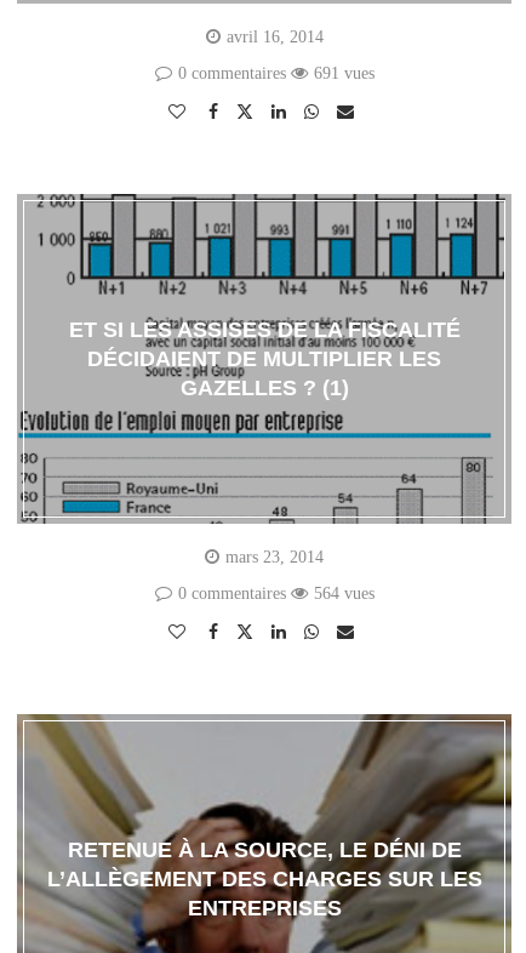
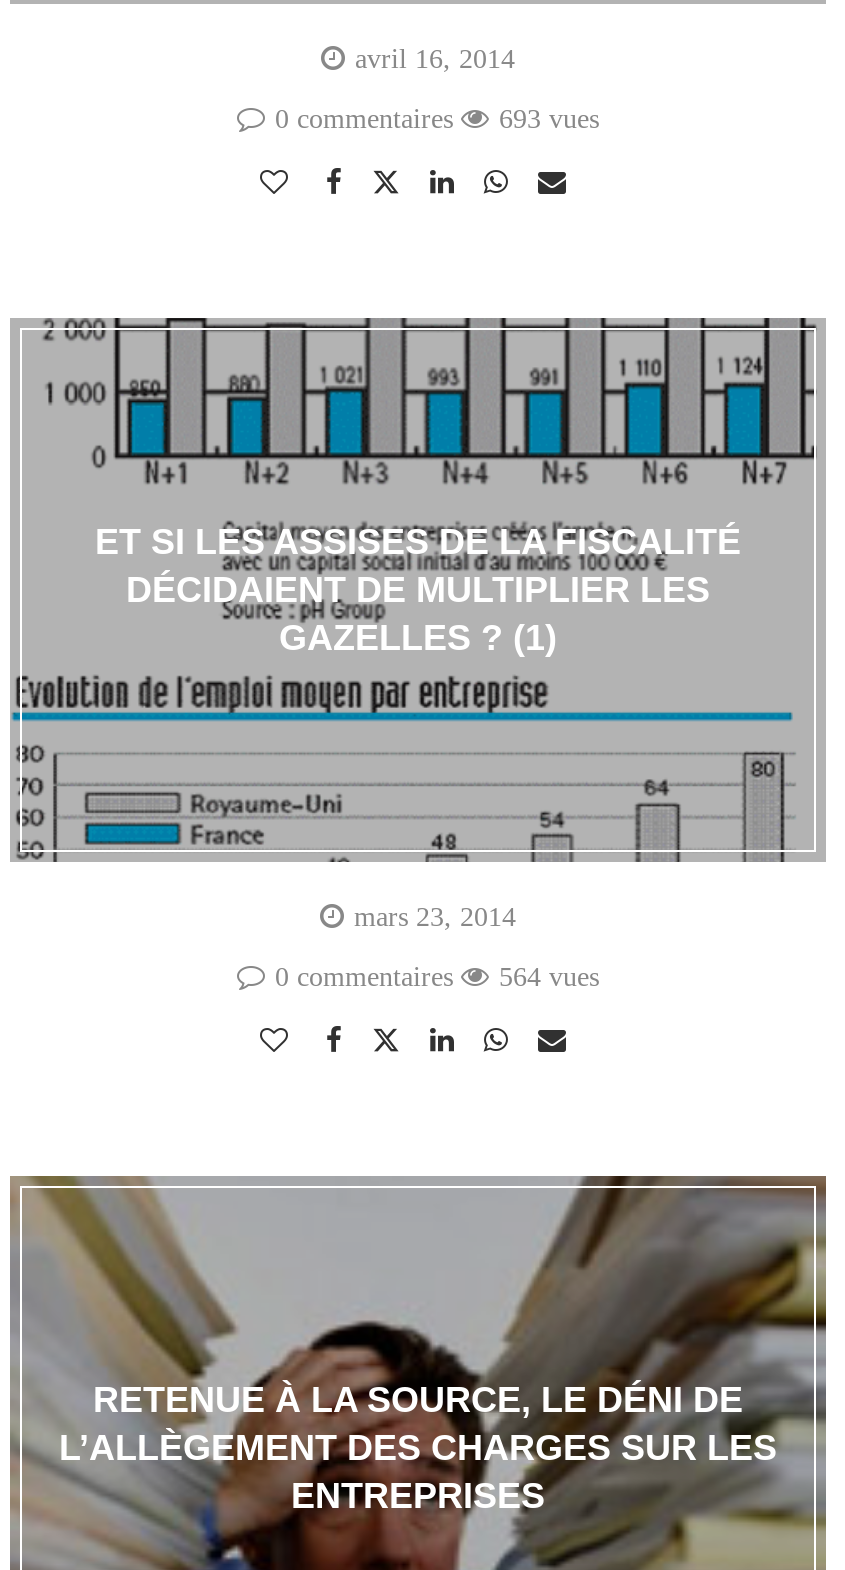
- 0 commentaires 691 vues
+ 0 commentaires 693 vues
